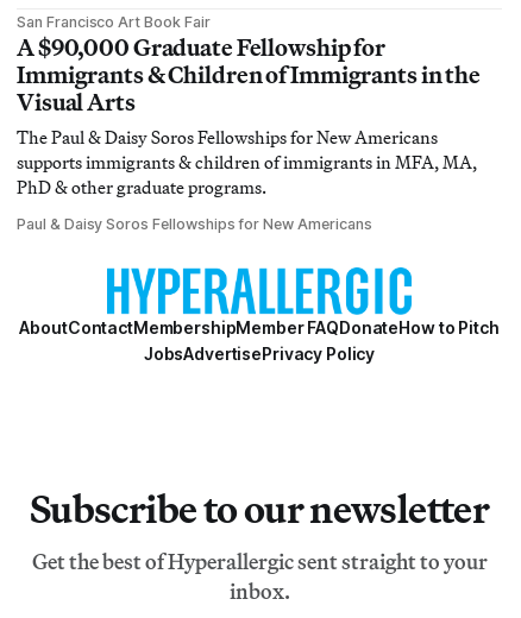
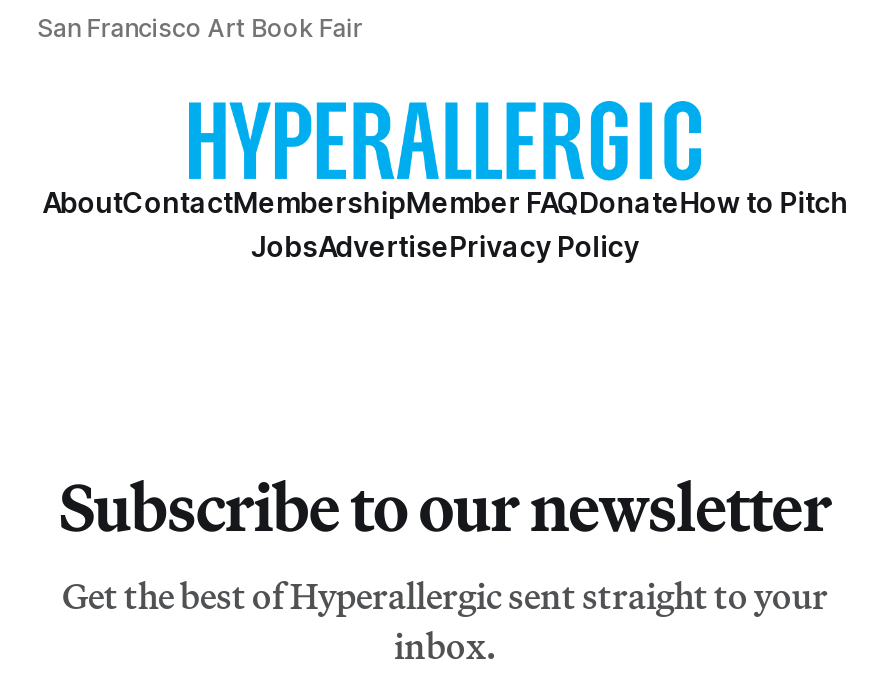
- A $90,000 Graduate Fellowship for
- Immigrants & Children of Immigrants in the
- Visual Arts
- The Paul & Daisy Soros Fellowships for New Americans
- supports immigrants & children of immigrants in MFA, MA,
- PhD & other graduate programs.
- Paul & Daisy Soros Fellowships for New Americans
